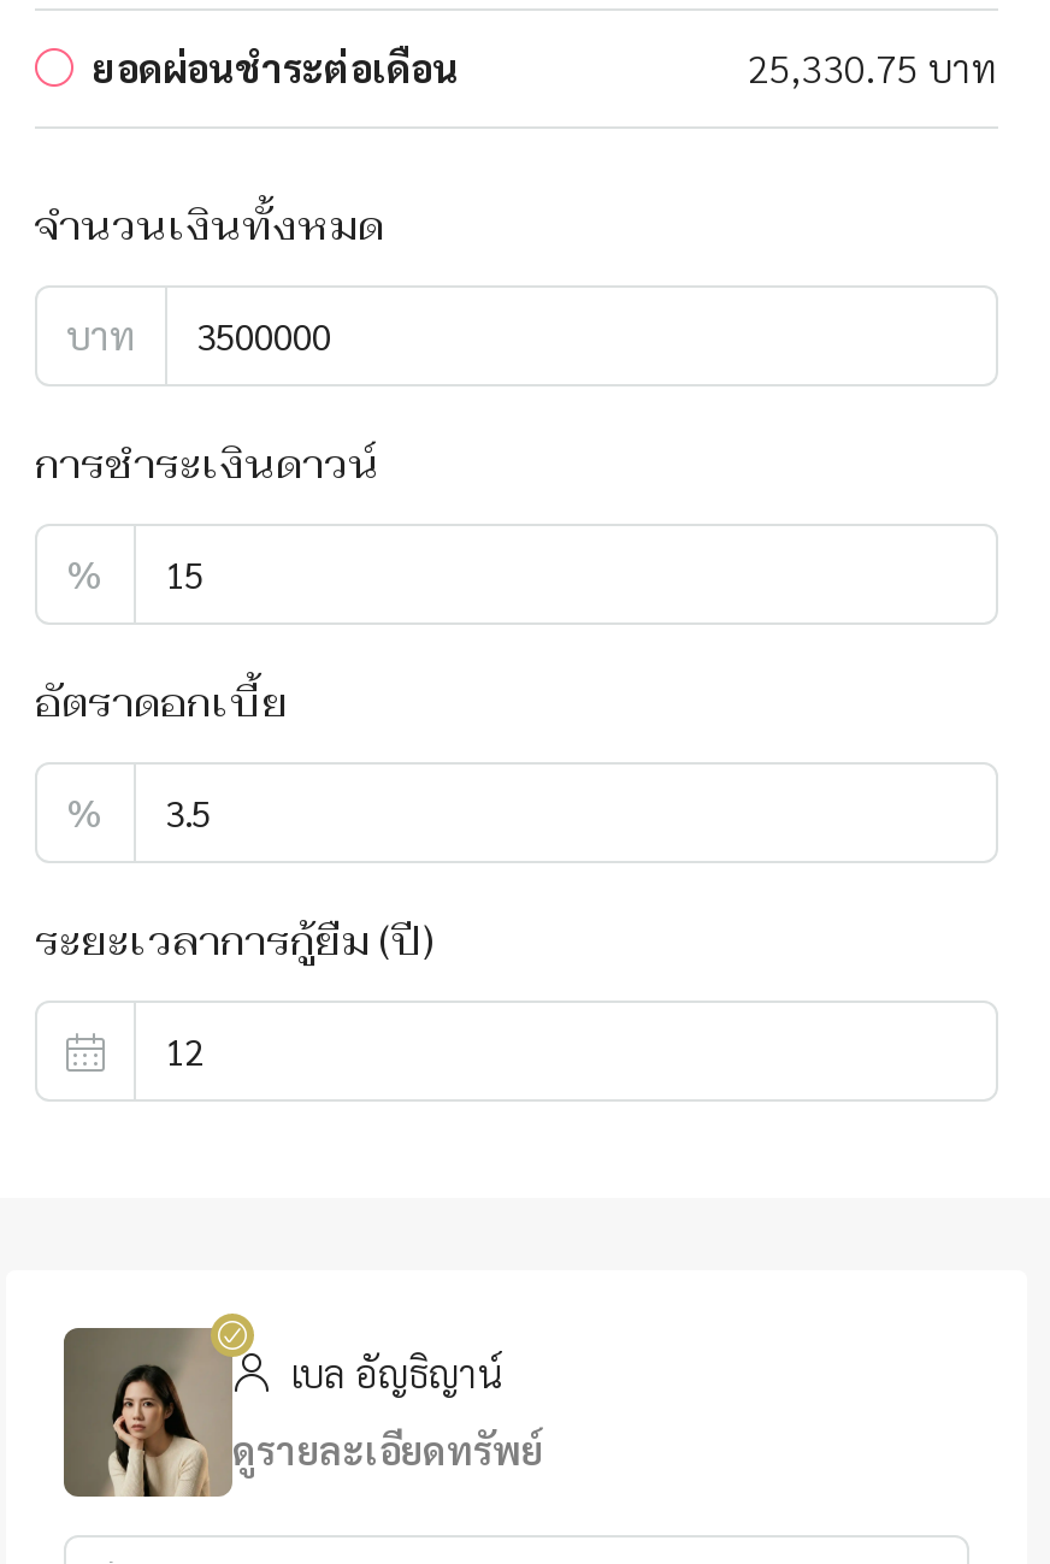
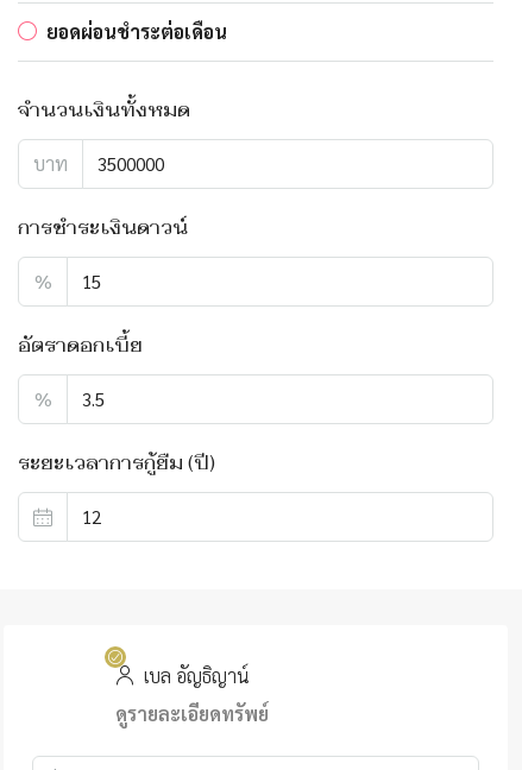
- 25,330.75 บาท

- [image]
